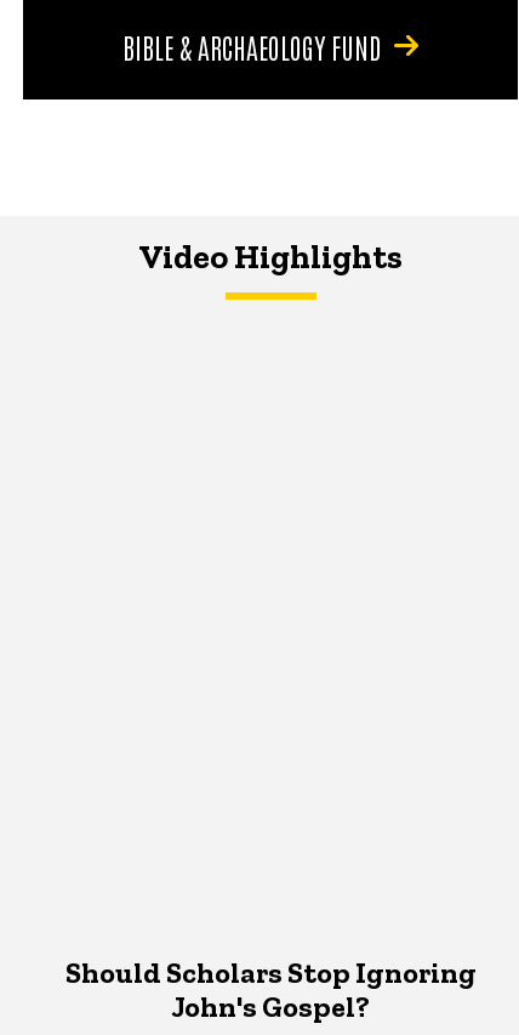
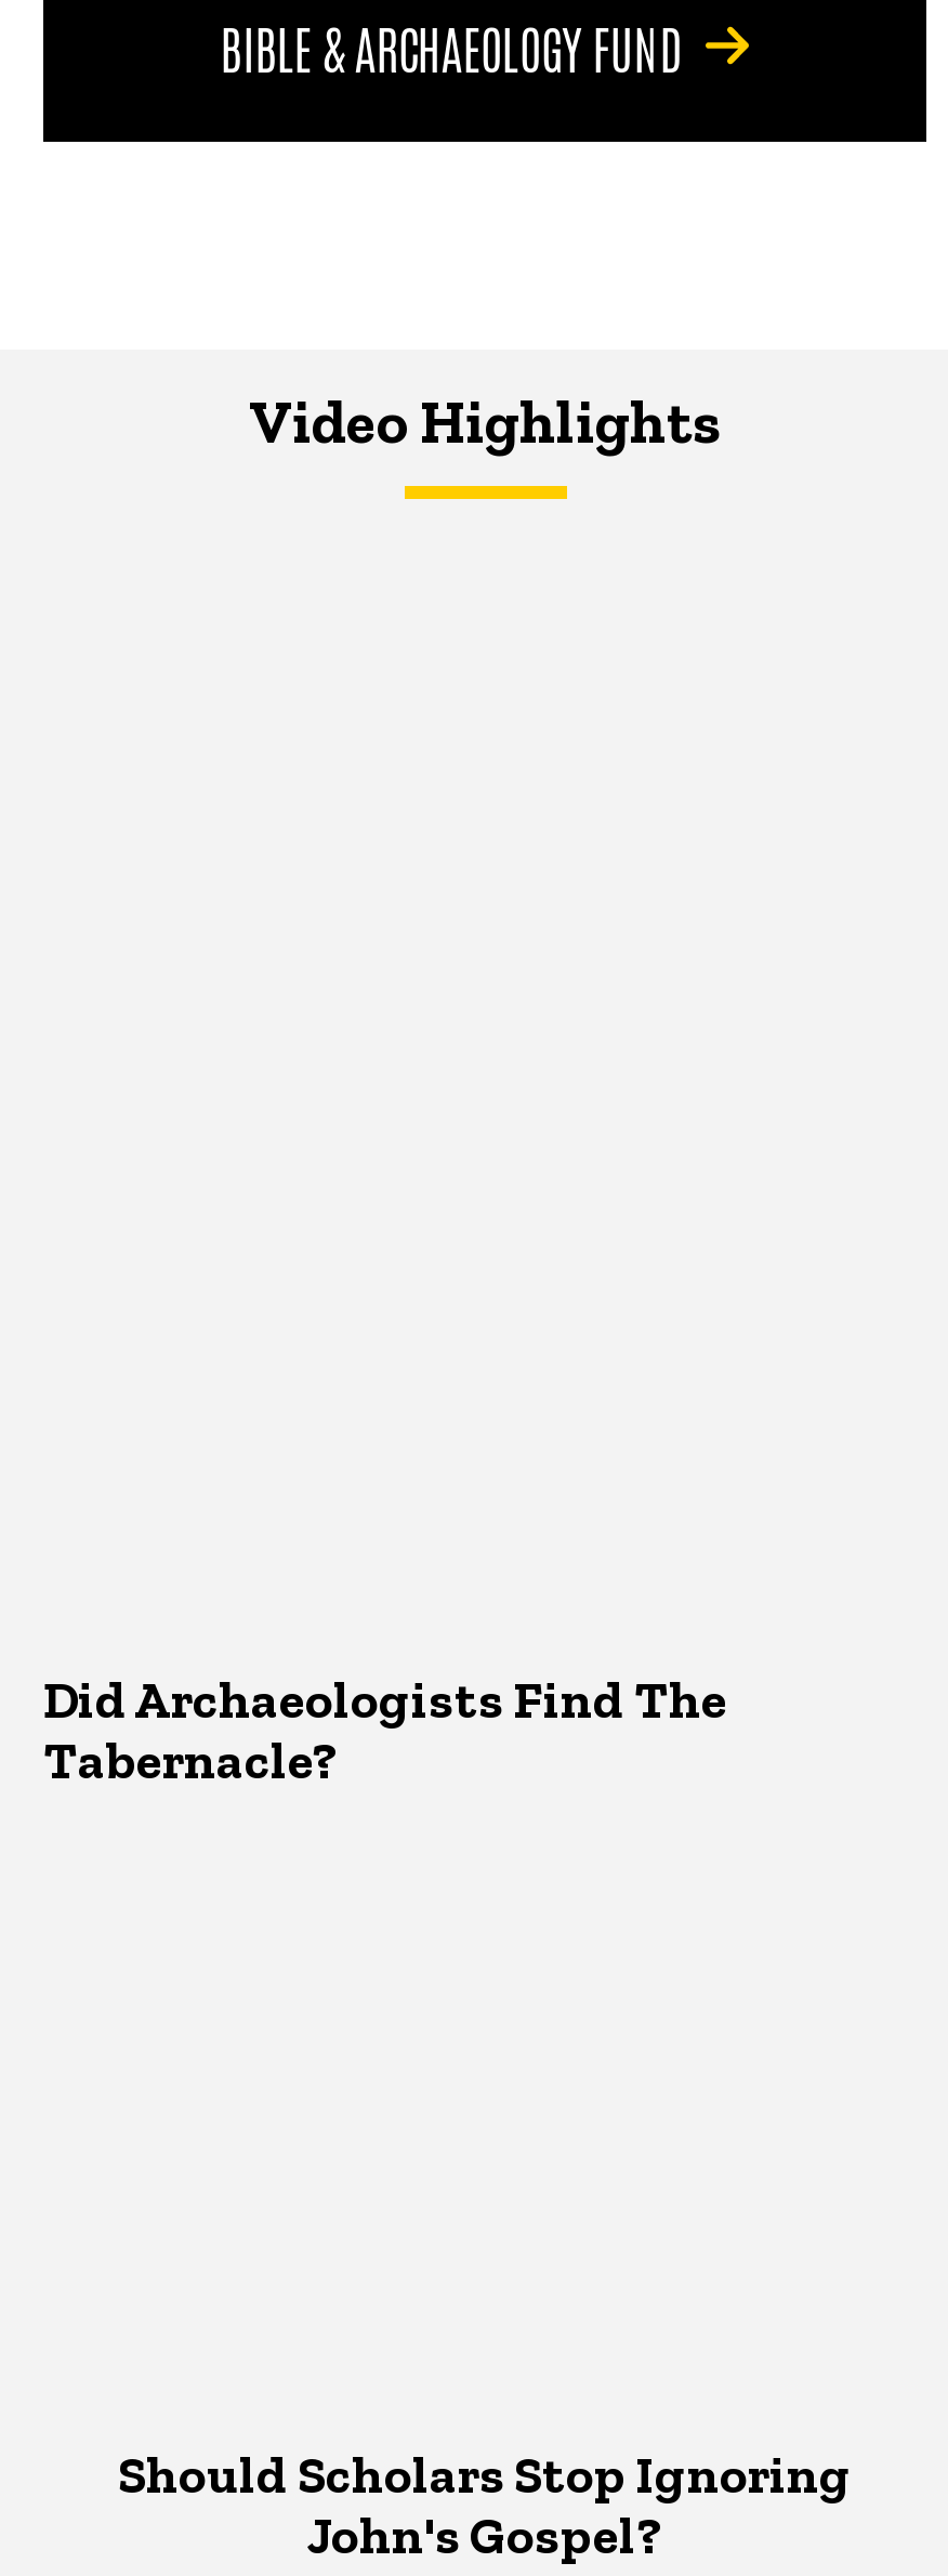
+ Did Archaeologists Find The
+ Tabernacle?
